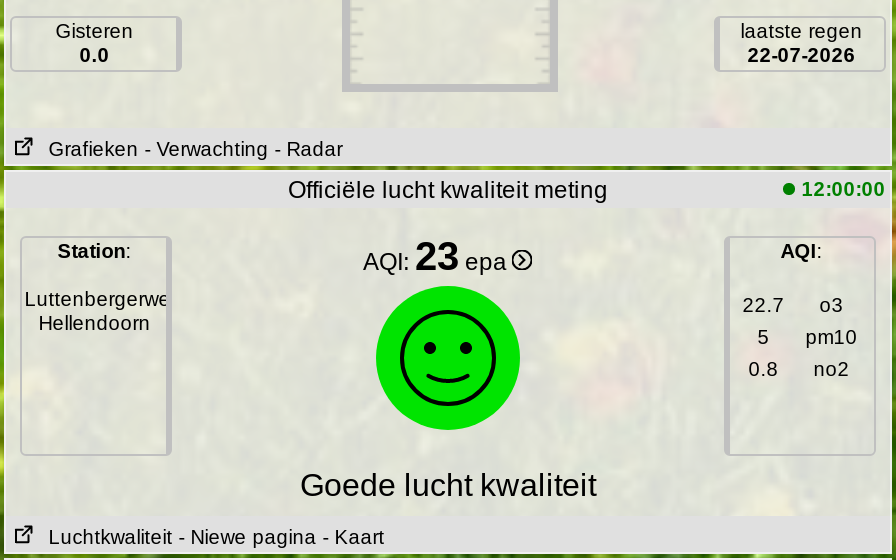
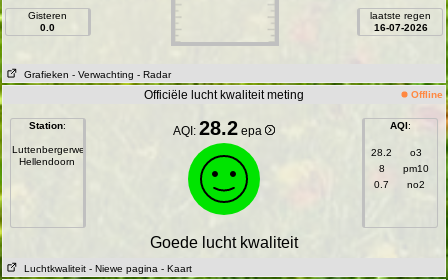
- 22-07-2026
+ 16-07-2026

- 12:00:00
+ Offline

- AQI: 23 epa
+ AQI: 28.2 epa

- 22.7 o3
+ 28.2 o3

- 5 pm10
+ 8 pm10

- 0.8 no2
+ 0.7 no2
